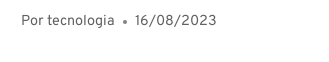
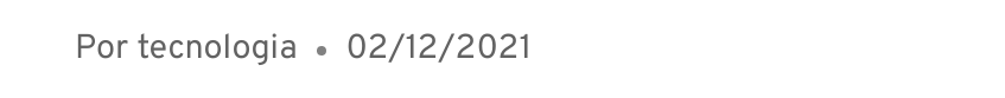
- Por tecnologia 16/08/2023
+ Por tecnologia 02/12/2021
